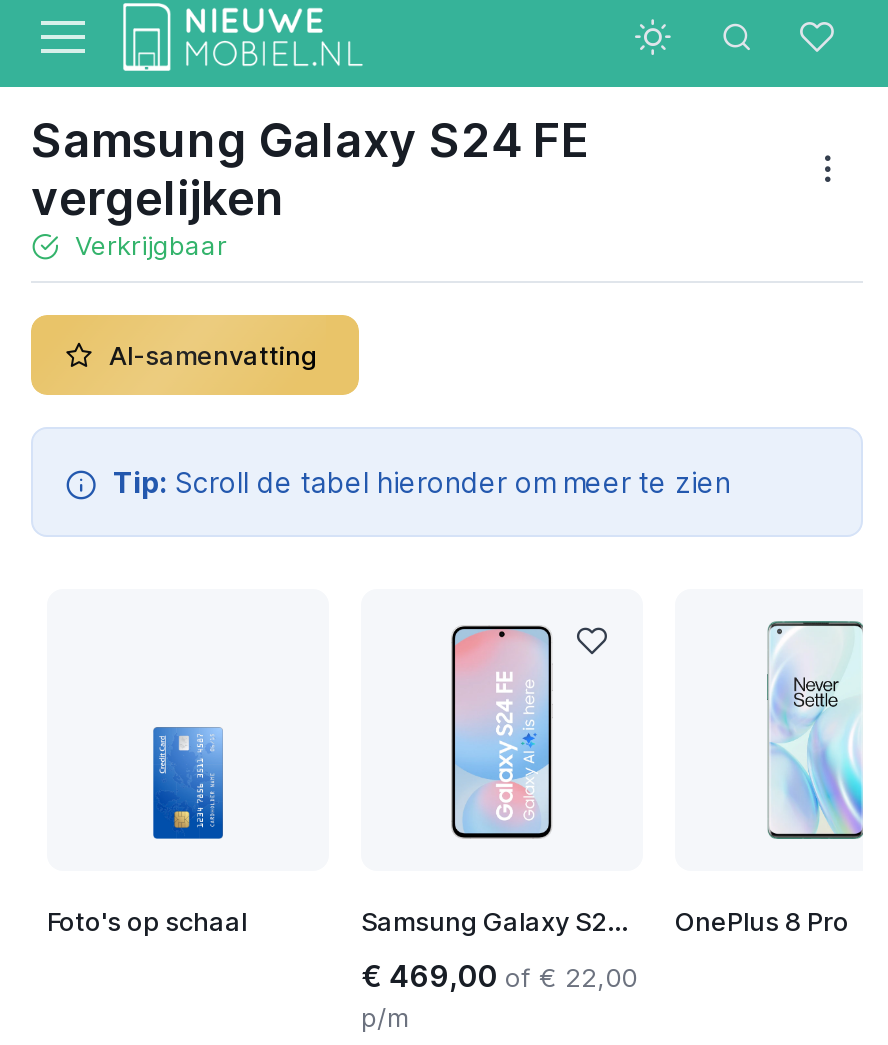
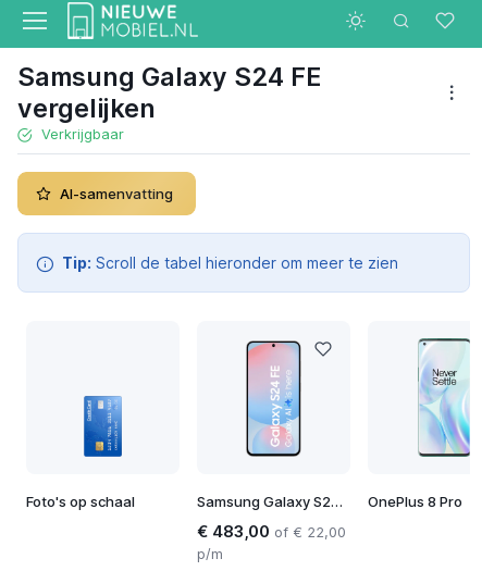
- € 469,00 of € 22,00
+ € 483,00 of € 22,00
